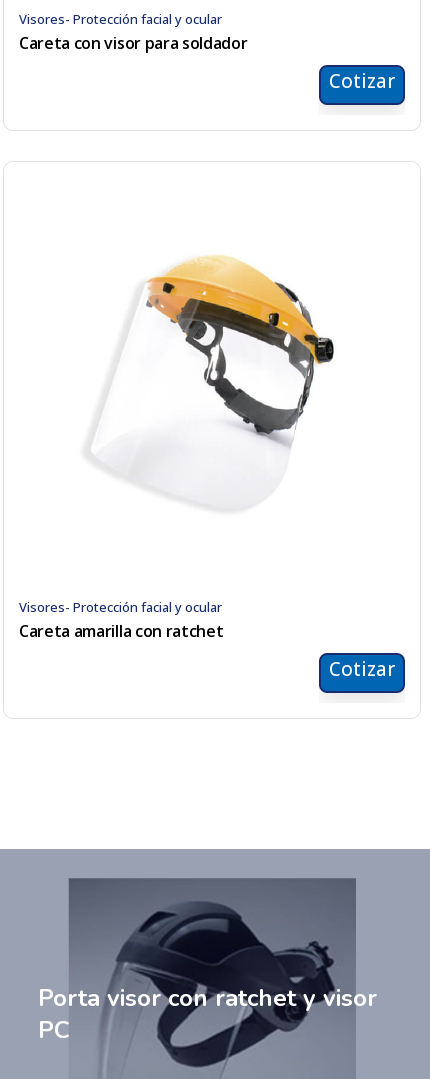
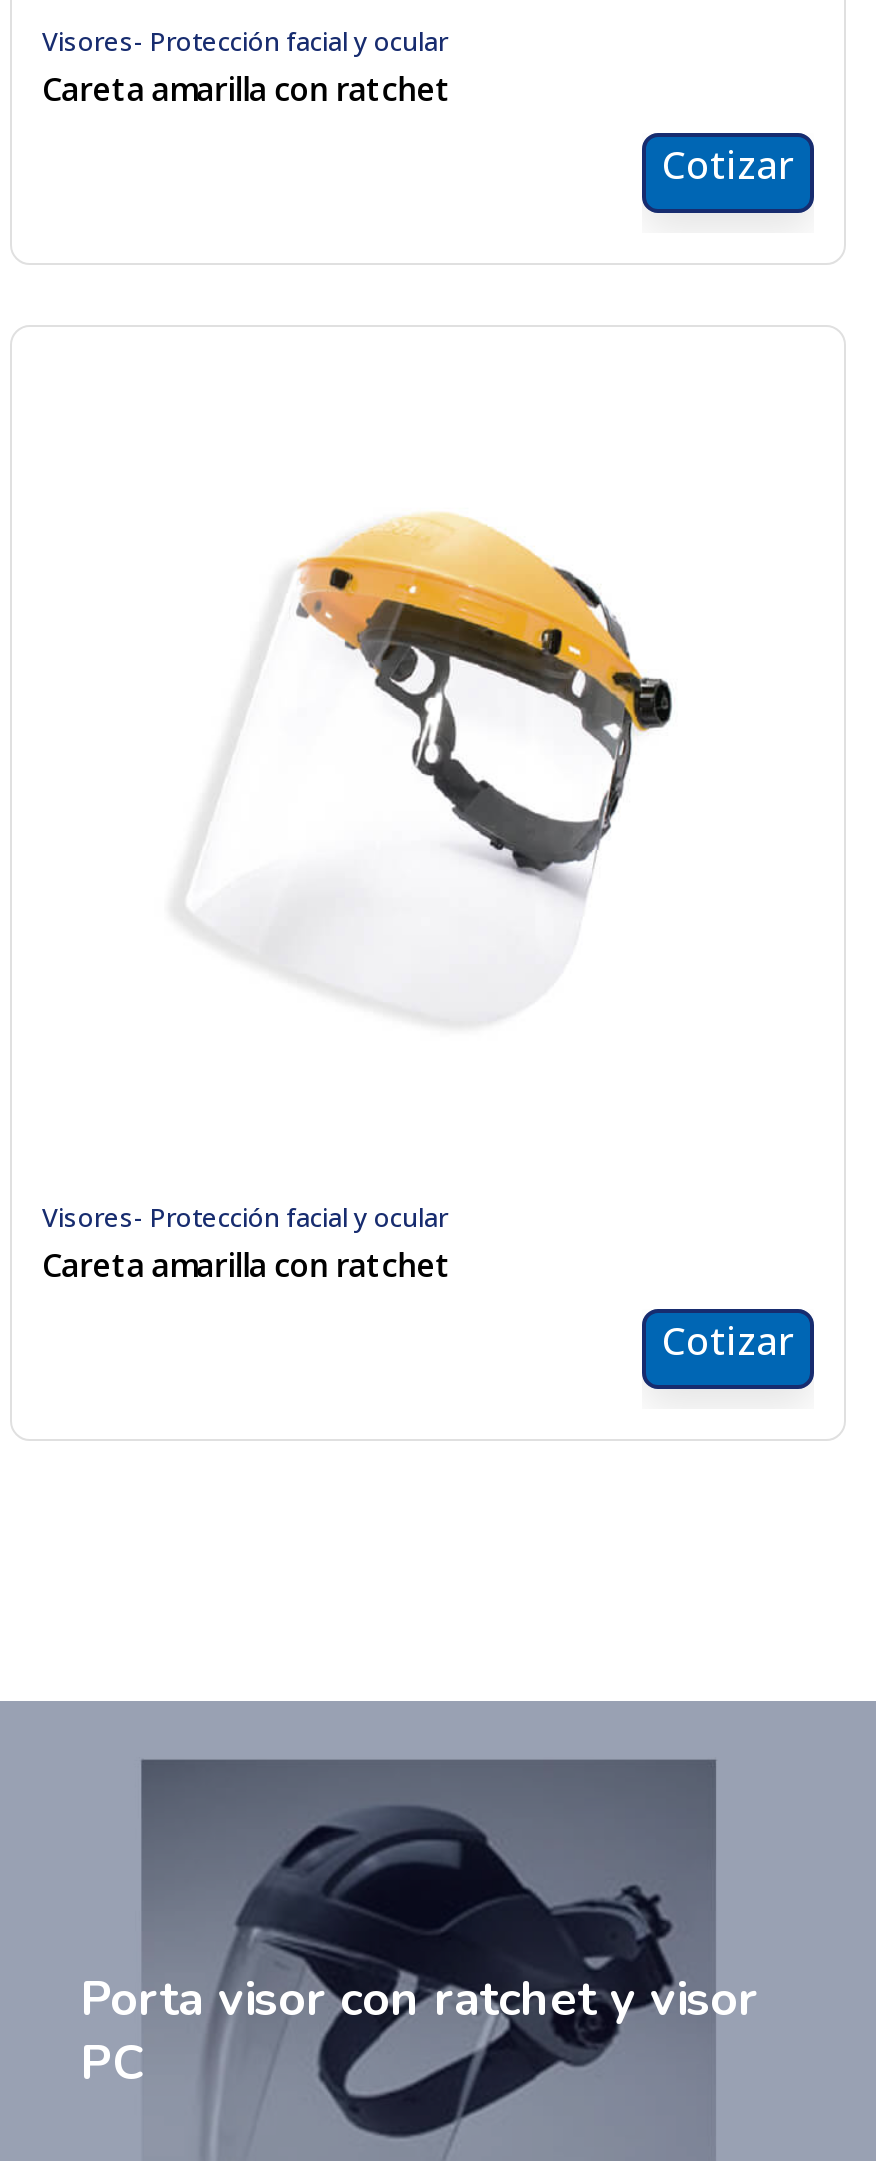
- Careta con visor para soldador
+ Careta amarilla con ratchet
